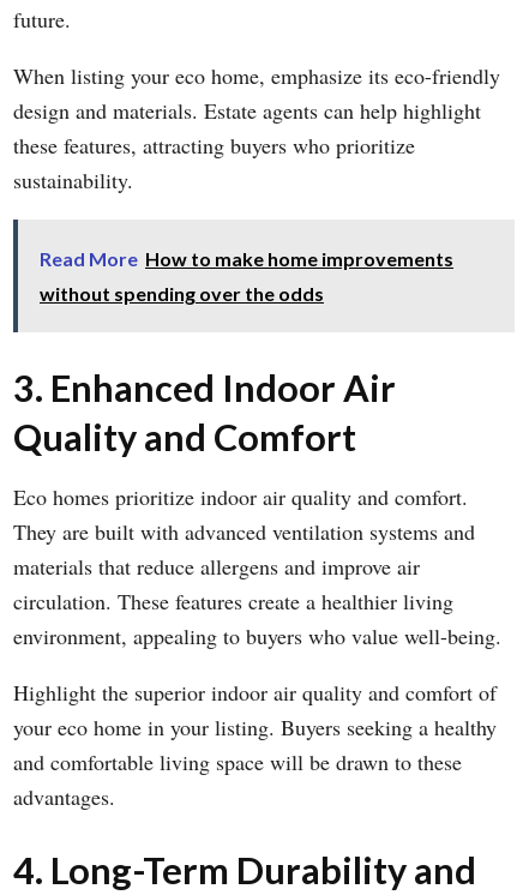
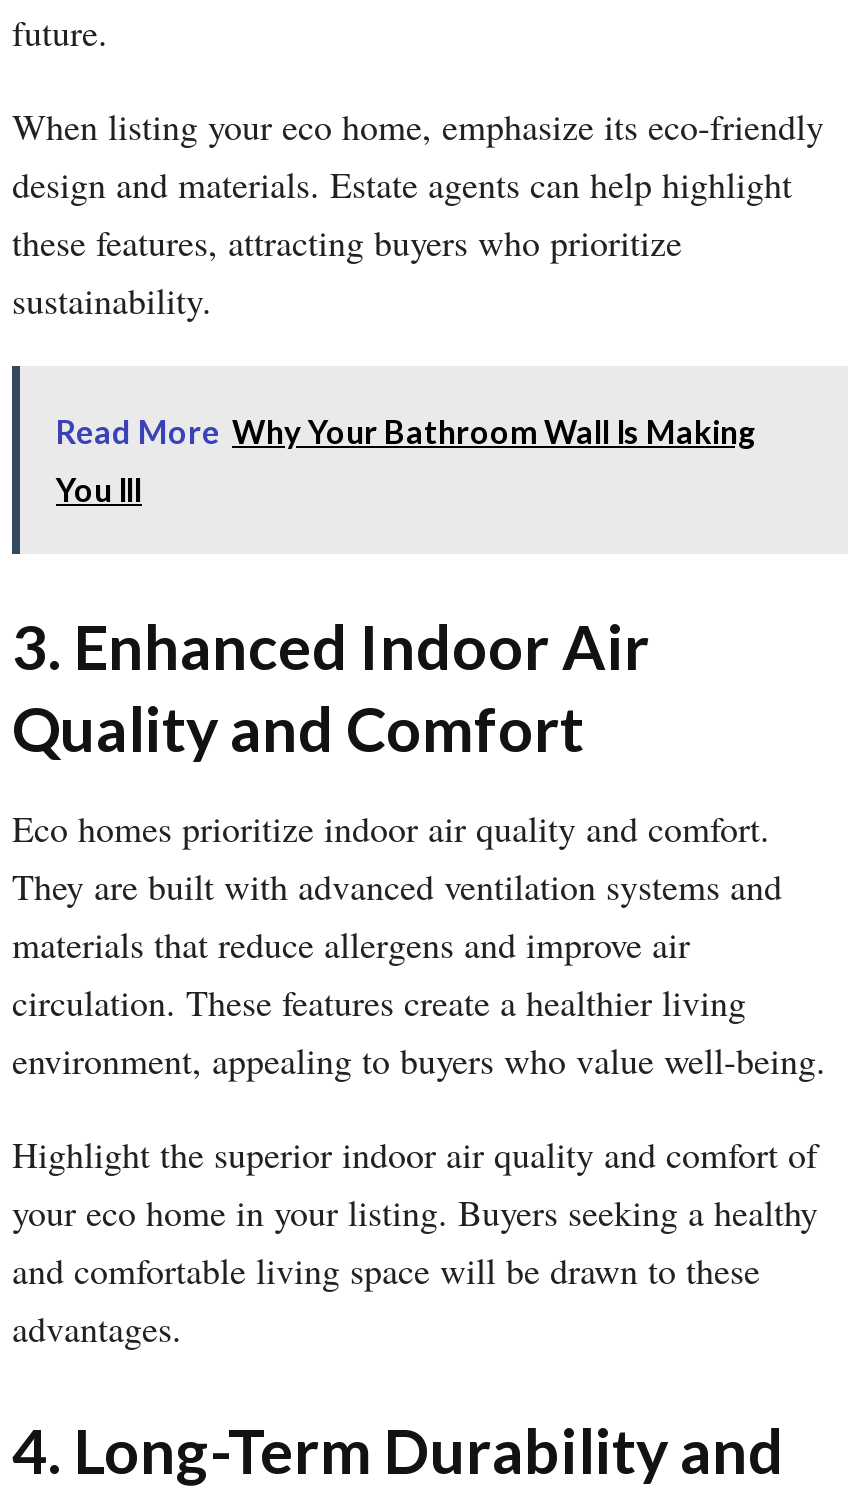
- Read More How to make home improvements
+ Read More Why Your Bathroom Wall Is Making

- without spending over the odds
+ You Ill
